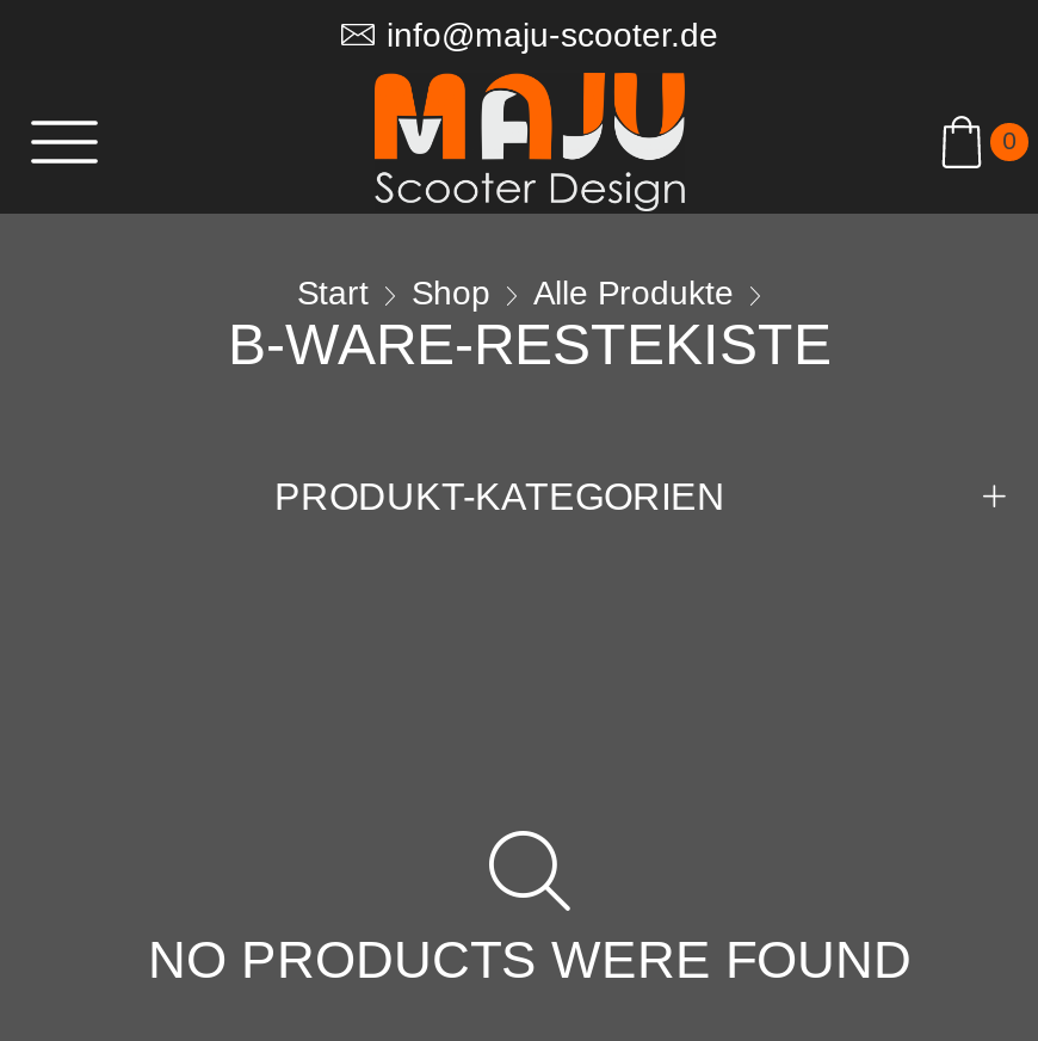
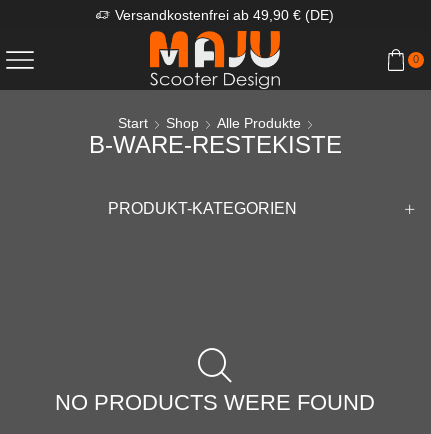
- info@maju-scooter.de
+ Versandkostenfrei ab 49,90 € (DE)
